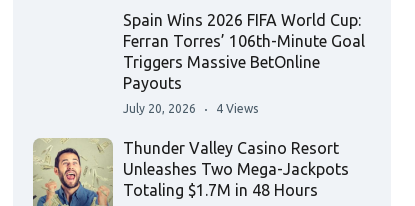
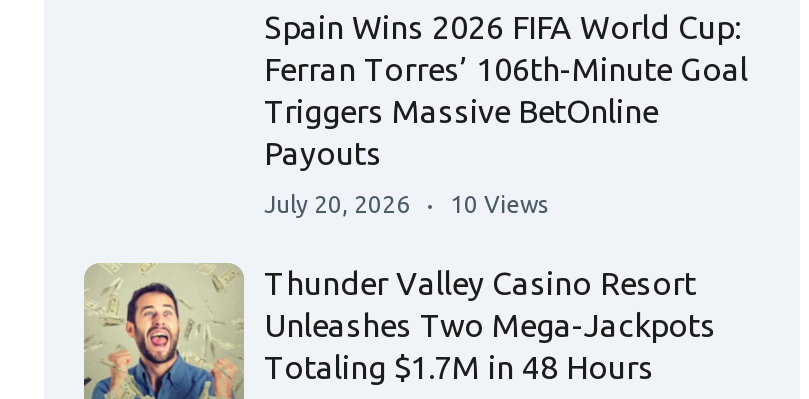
- July 20, 2026 4 Views
+ July 20, 2026 10 Views
